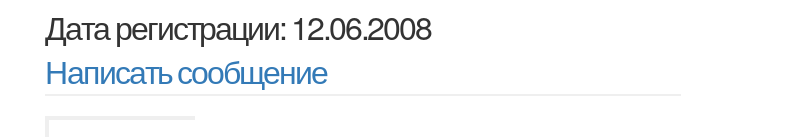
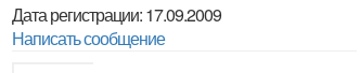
- Дата регистрации: 12.06.2008
+ Дата регистрации: 17.09.2009
